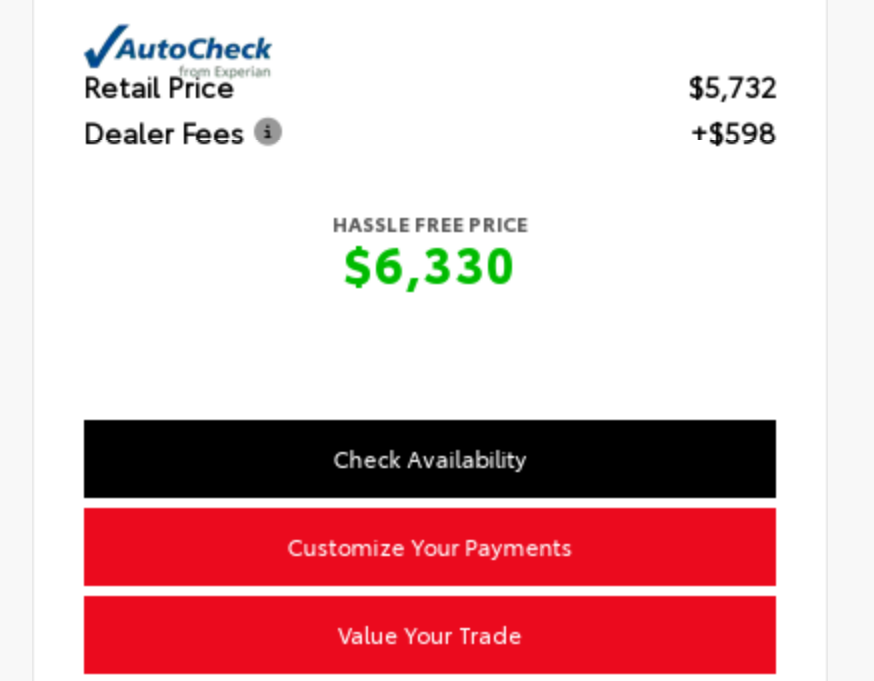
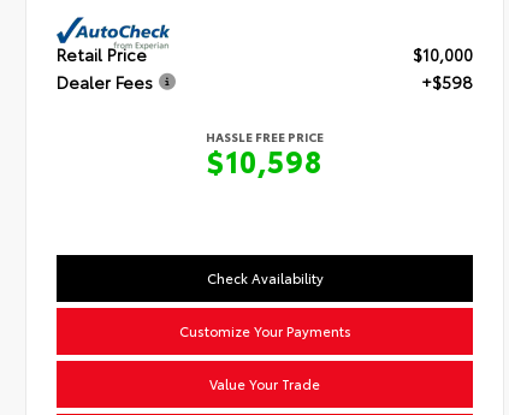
- $5,732
+ $10,000

- $6,330
+ $10,598
